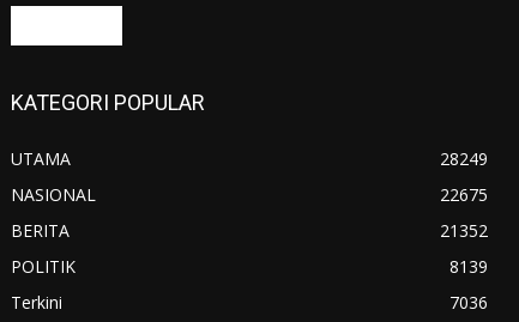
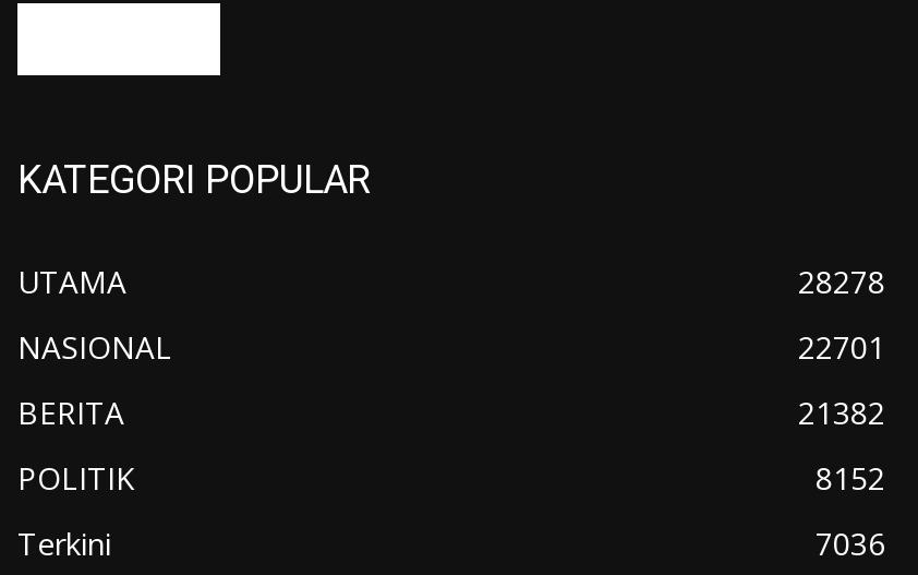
- 28249
+ 28278

- 22675
+ 22701

- 21352
+ 21382

- 8139
+ 8152
